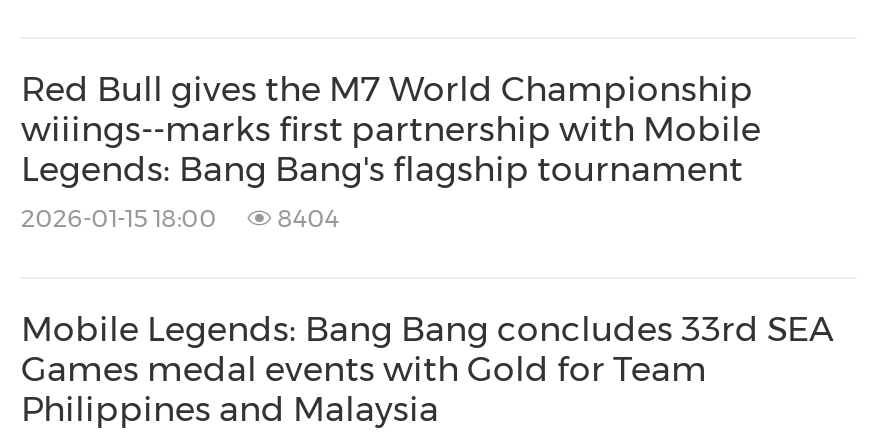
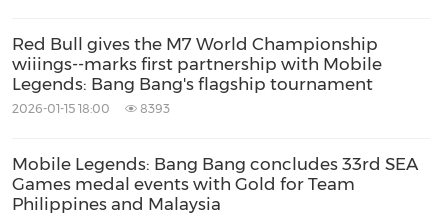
- 2026-01-15 18:00 8404
+ 2026-01-15 18:00 8393
